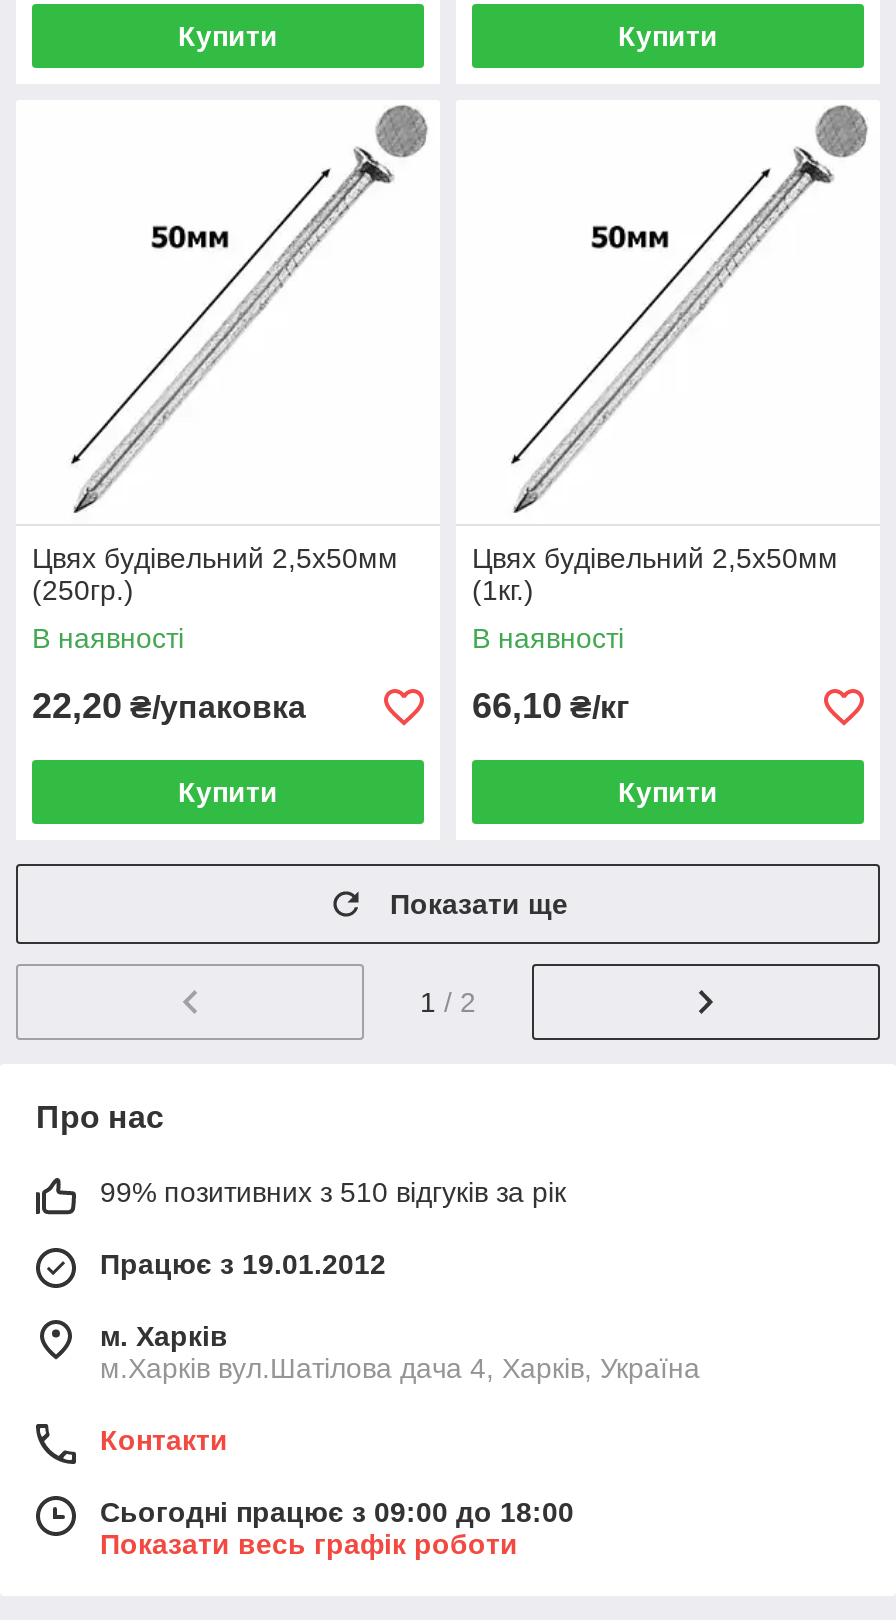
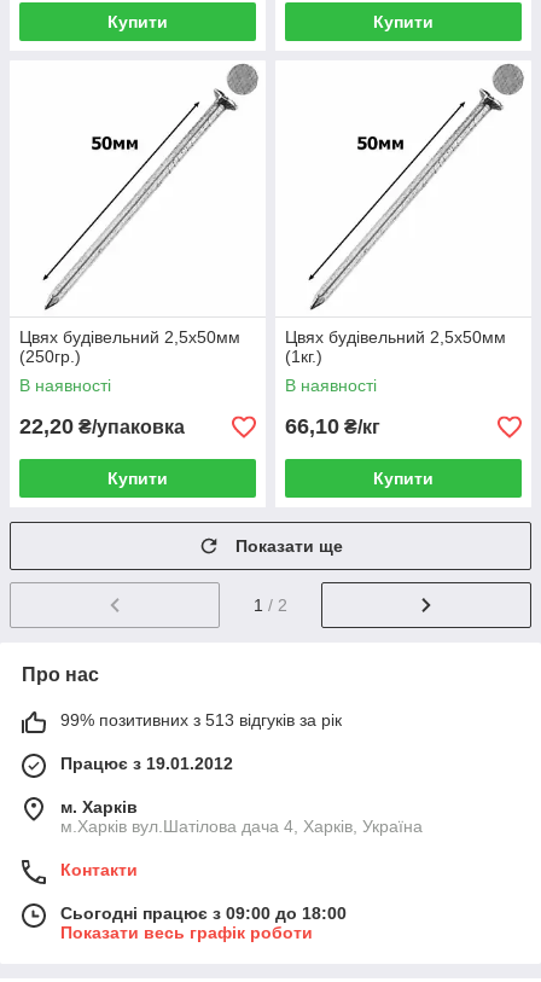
- 99% позитивних з 510 відгуків за рік
+ 99% позитивних з 513 відгуків за рік
